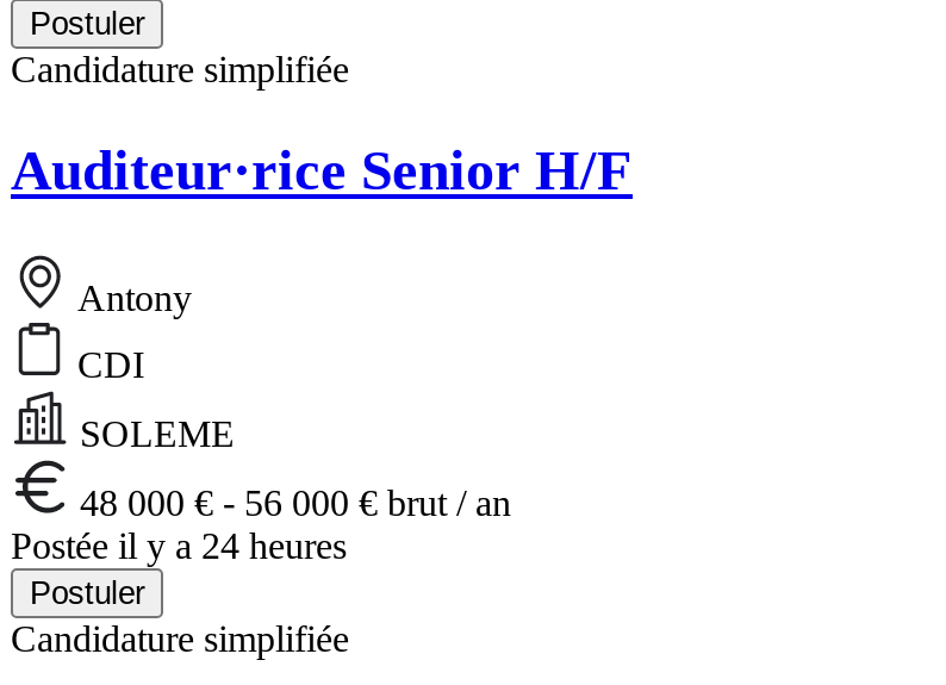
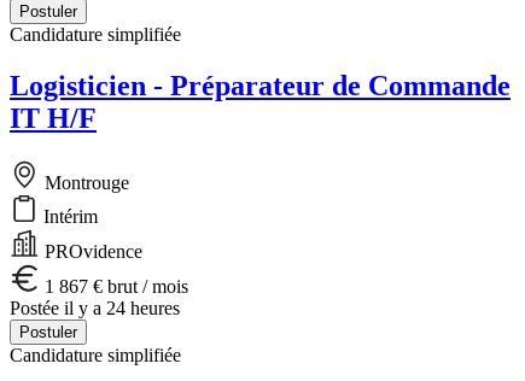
- Auditeur·rice Senior H/F
+ Logisticien - Préparateur de Commande
+ IT H/F

- Antony
+ Montrouge

- CDI
+ Intérim

- SOLEME
+ PROvidence

- 48 000 € - 56 000 € brut / an
+ 1 867 € brut / mois
